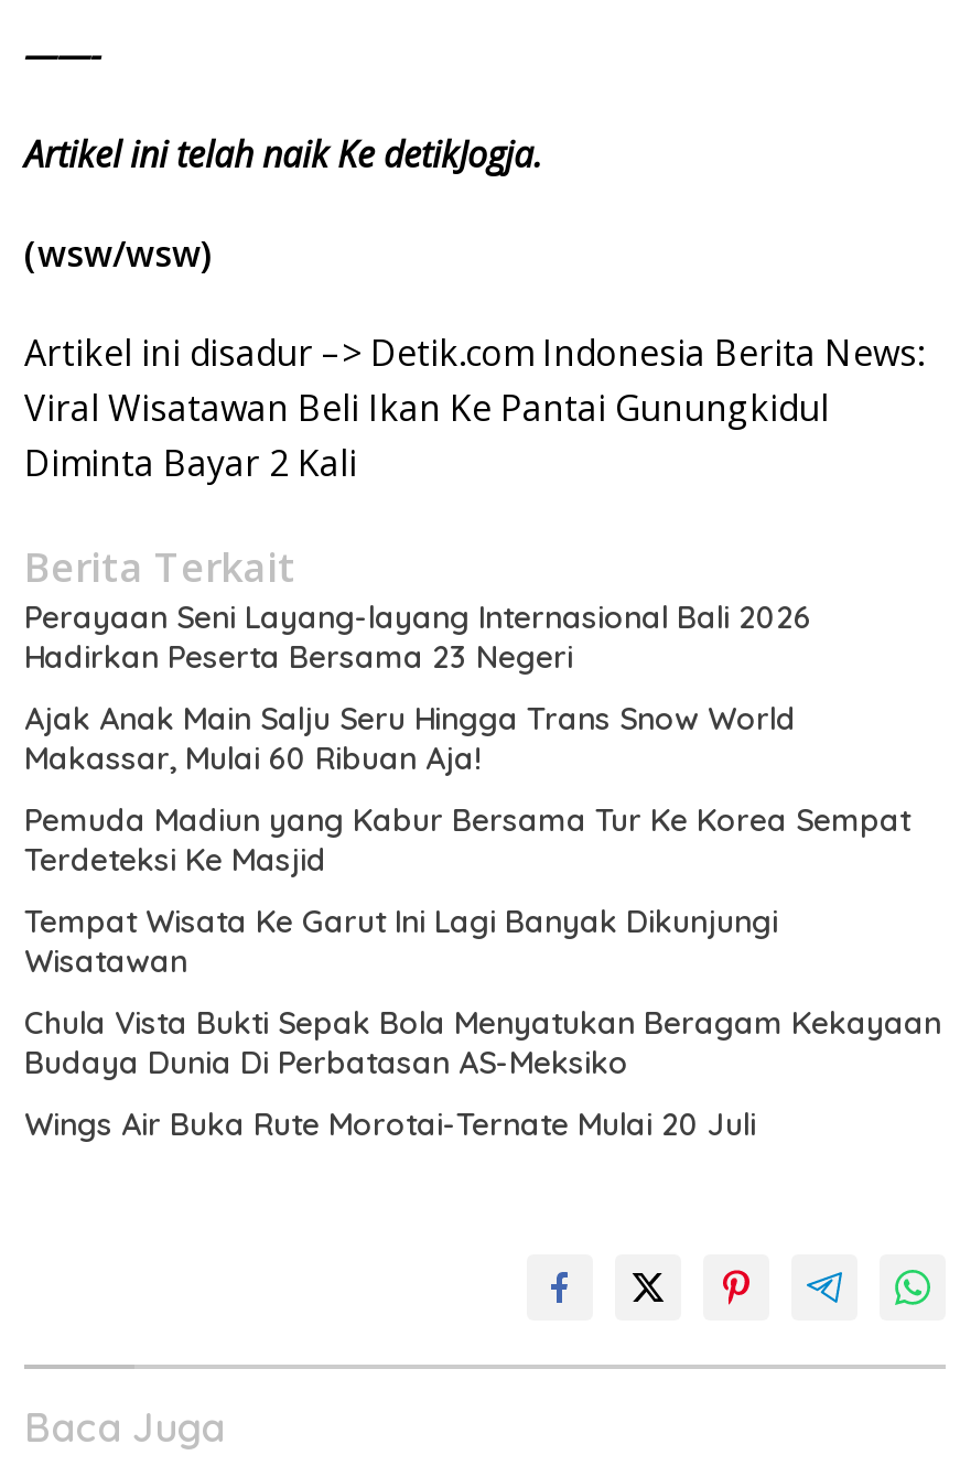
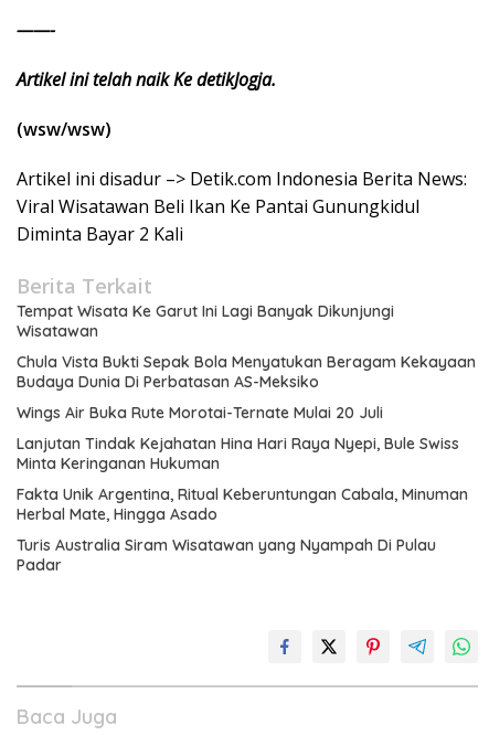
- Perayaan Seni Layang-layang Internasional Bali 2026
- Hadirkan Peserta Bersama 23 Negeri
- Ajak Anak Main Salju Seru Hingga Trans Snow World
- Makassar, Mulai 60 Ribuan Aja!
- Pemuda Madiun yang Kabur Bersama Tur Ke Korea Sempat
- Terdeteksi Ke Masjid

moved up: Tempat Wisata Ke Garut Ini Lagi Banyak Dikunjungi | Wisatawan | Chula Vista Bukti Sepak Bola Menyatukan Beragam Kekayaan | Budaya Dunia Di Perbatasan AS-Meksiko | Wings Air Buka Rute Morotai-Ternate Mulai 20 Juli

+ Lanjutan Tindak Kejahatan Hina Hari Raya Nyepi, Bule Swiss
+ Minta Keringanan Hukuman
+ Fakta Unik Argentina, Ritual Keberuntungan Cabala, Minuman
+ Herbal Mate, Hingga Asado
+ Turis Australia Siram Wisatawan yang Nyampah Di Pulau
+ Padar
